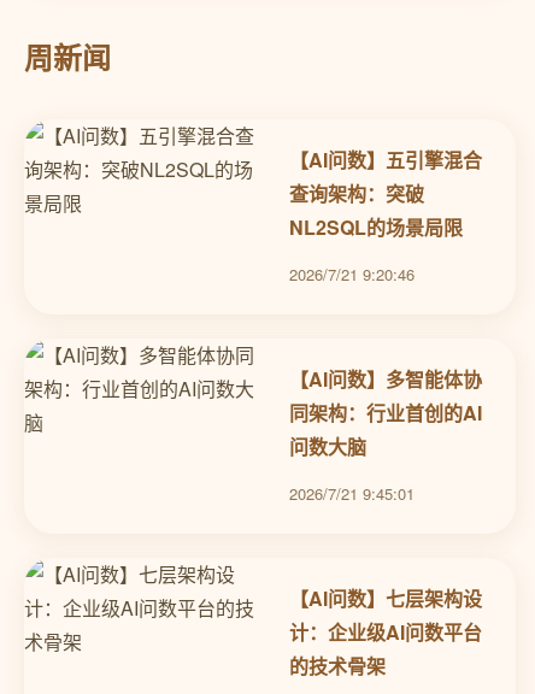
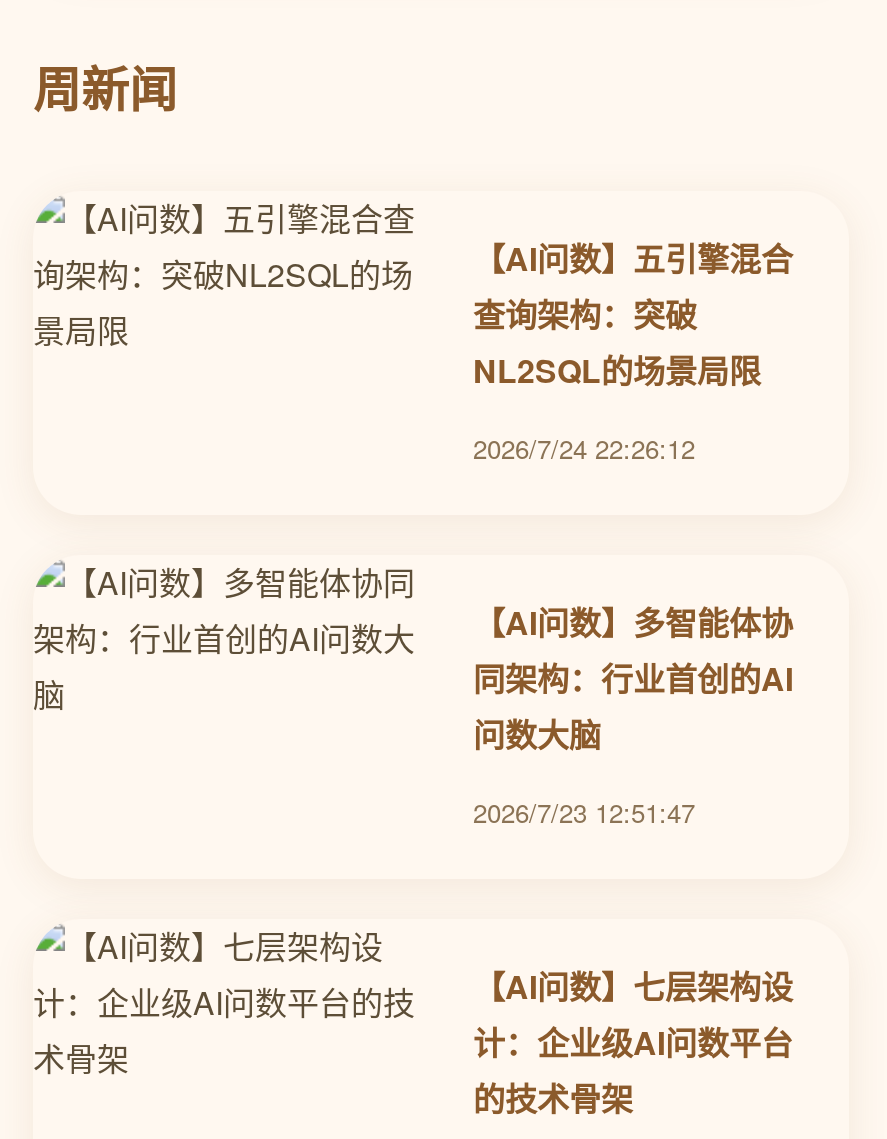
- 2026/7/21 9:20:46
+ 2026/7/24 22:26:12

- 2026/7/21 9:45:01
+ 2026/7/23 12:51:47
